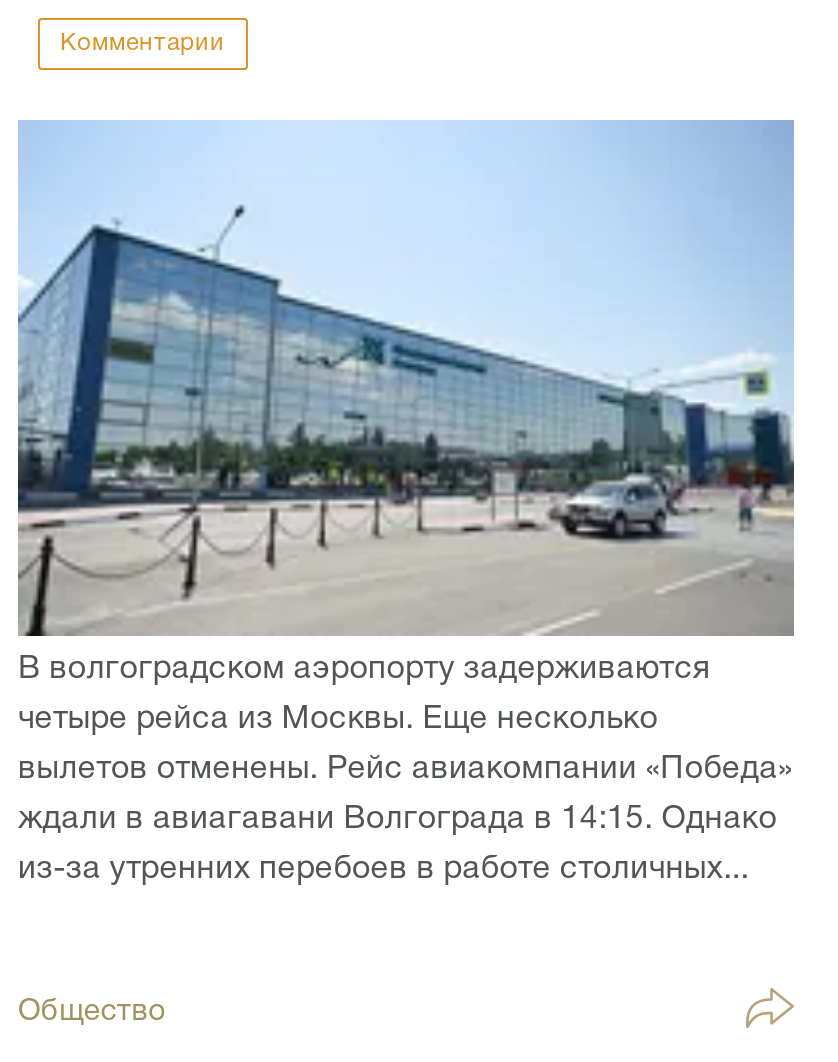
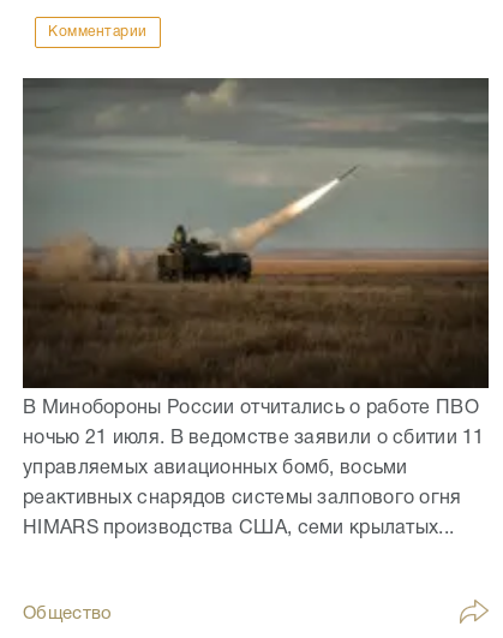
- [image]
- В волгоградском аэропорту задерживаются
+ [image]
+ В Минобороны России отчитались о работе ПВО

- четыре рейса из Москвы. Еще несколько
+ ночью 21 июля. В ведомстве заявили о сбитии 11

- вылетов отменены. Рейс авиакомпании «Победа»
+ управляемых авиационных бомб, восьми

- ждали в авиагавани Волгограда в 14:15. Однако
+ реактивных снарядов системы залпового огня

- из-за утренних перебоев в работе столичных...
+ HIMARS производства США, семи крылатых...
